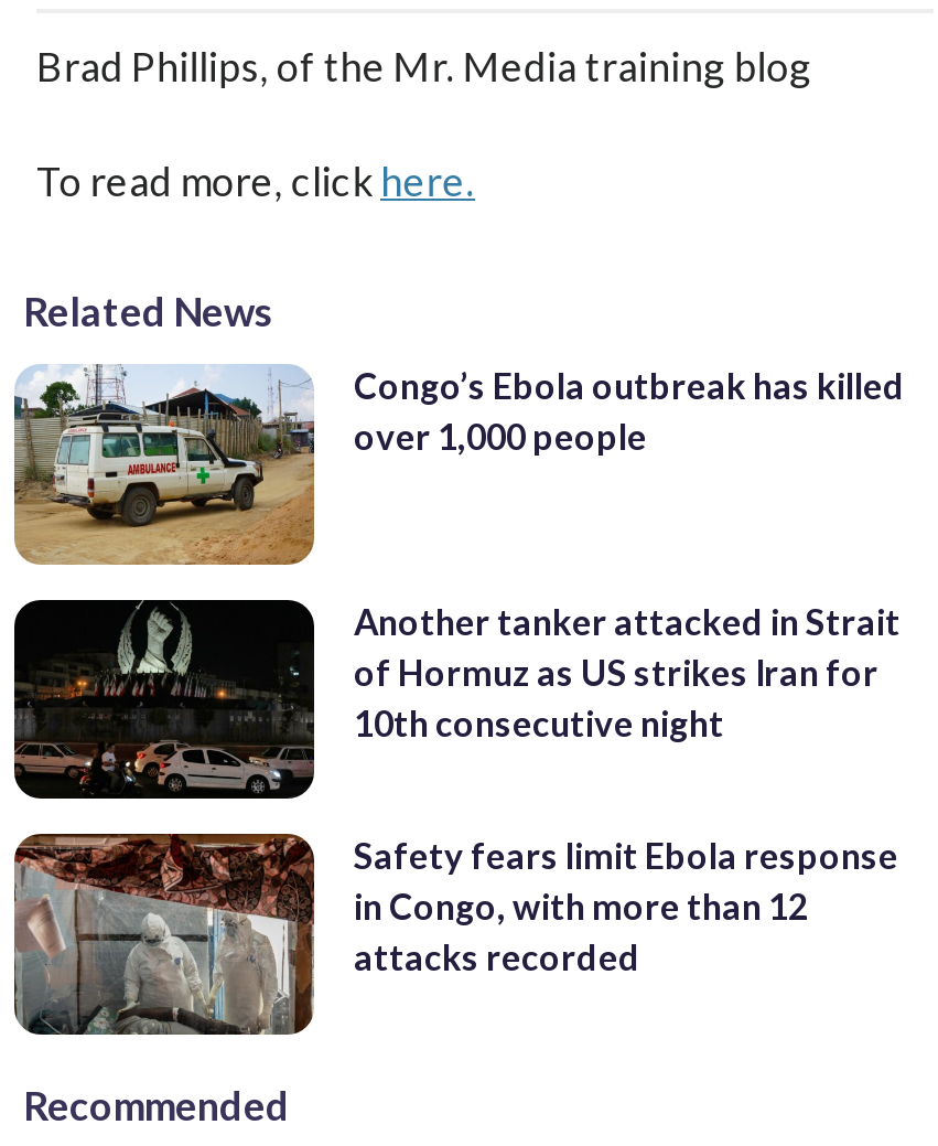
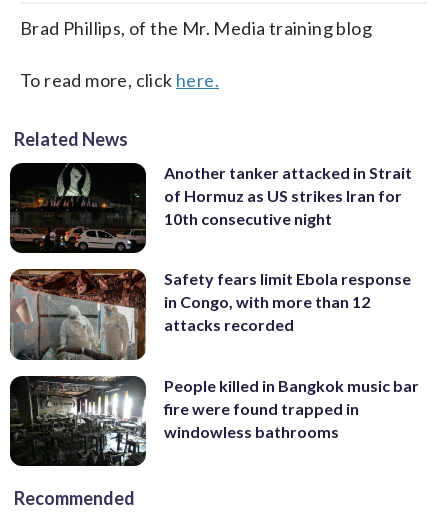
- [image]
- Congo’s Ebola outbreak has killed
- over 1,000 people

moved up: [image] | Another tanker attacked in Strait | of Hormuz as US strikes Iran for | 10th consecutive night | Safety fears limit Ebola response | in Congo, with more than 12 | attacks recorded

+ [image]
+ People killed in Bangkok music bar
+ fire were found trapped in
+ windowless bathrooms
